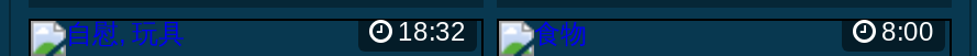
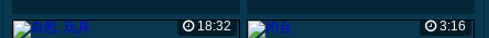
- 8:00
+ 3:16
